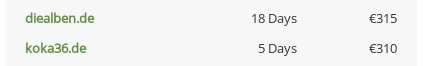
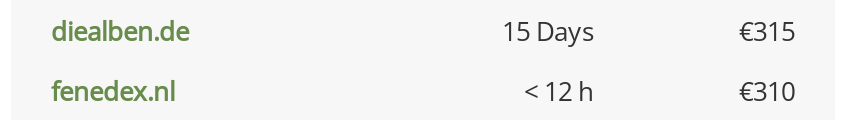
- 18 Days
+ 15 Days

- koka36.de
- 5 Days
+ fenedex.nl
+ < 12 h
